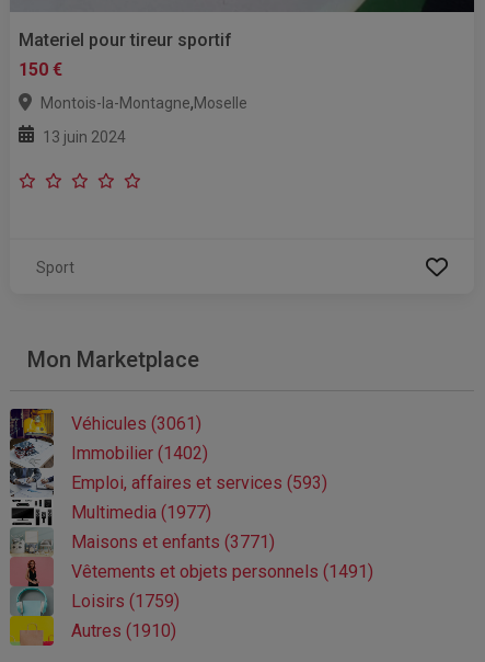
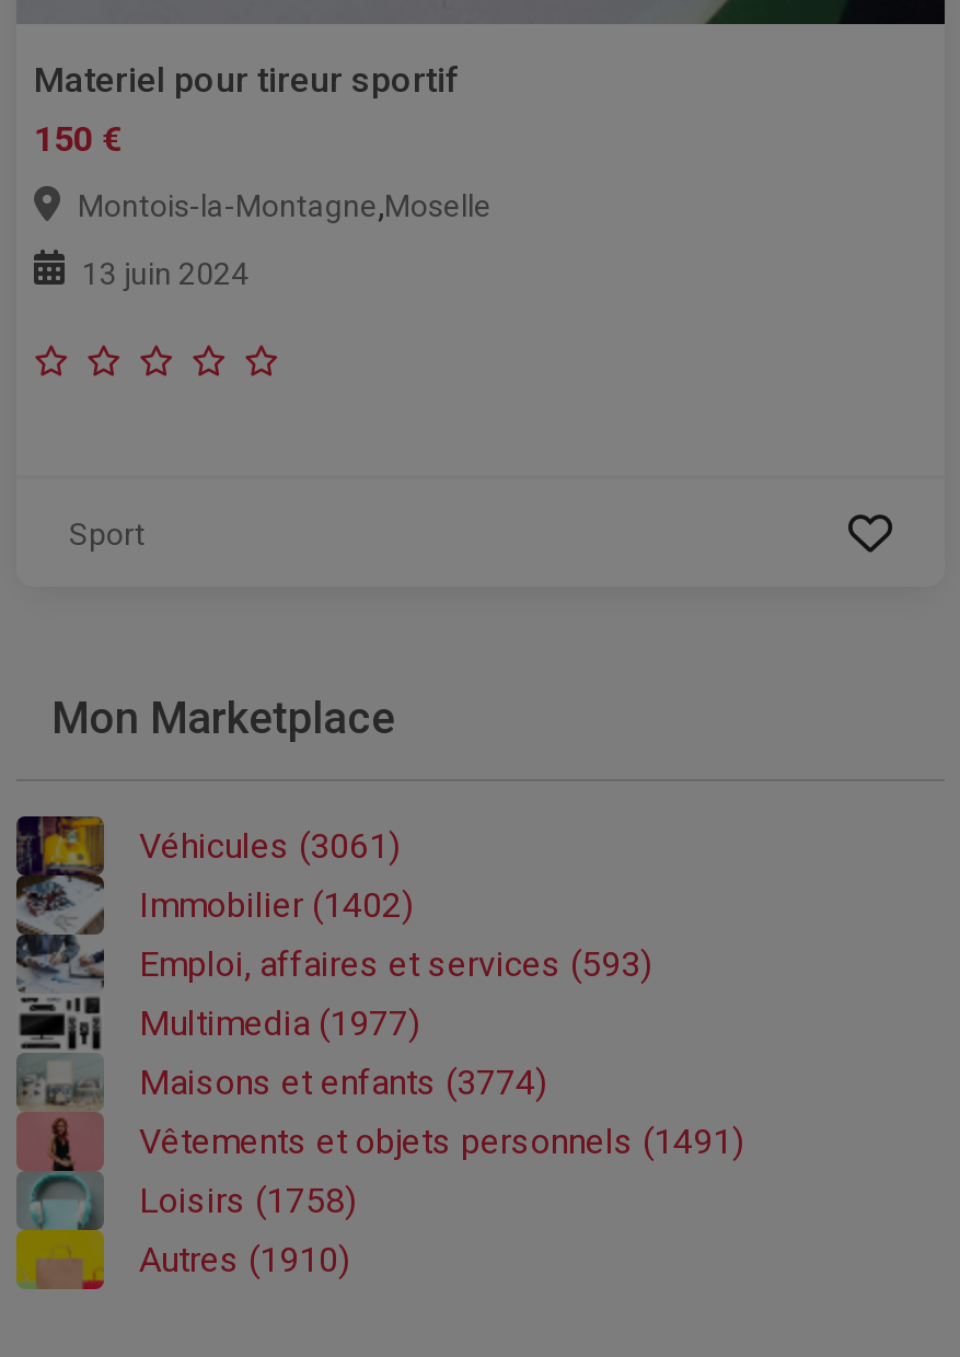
- Maisons et enfants (3771)
+ Maisons et enfants (3774)

- Loisirs (1759)
+ Loisirs (1758)
